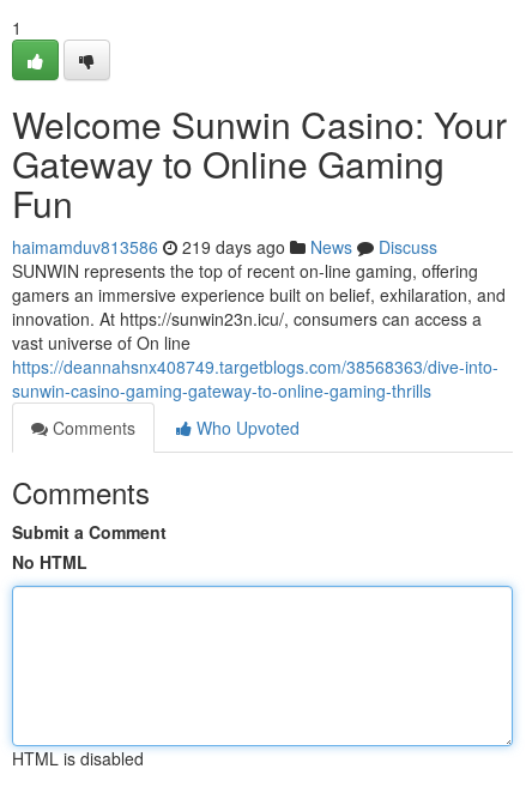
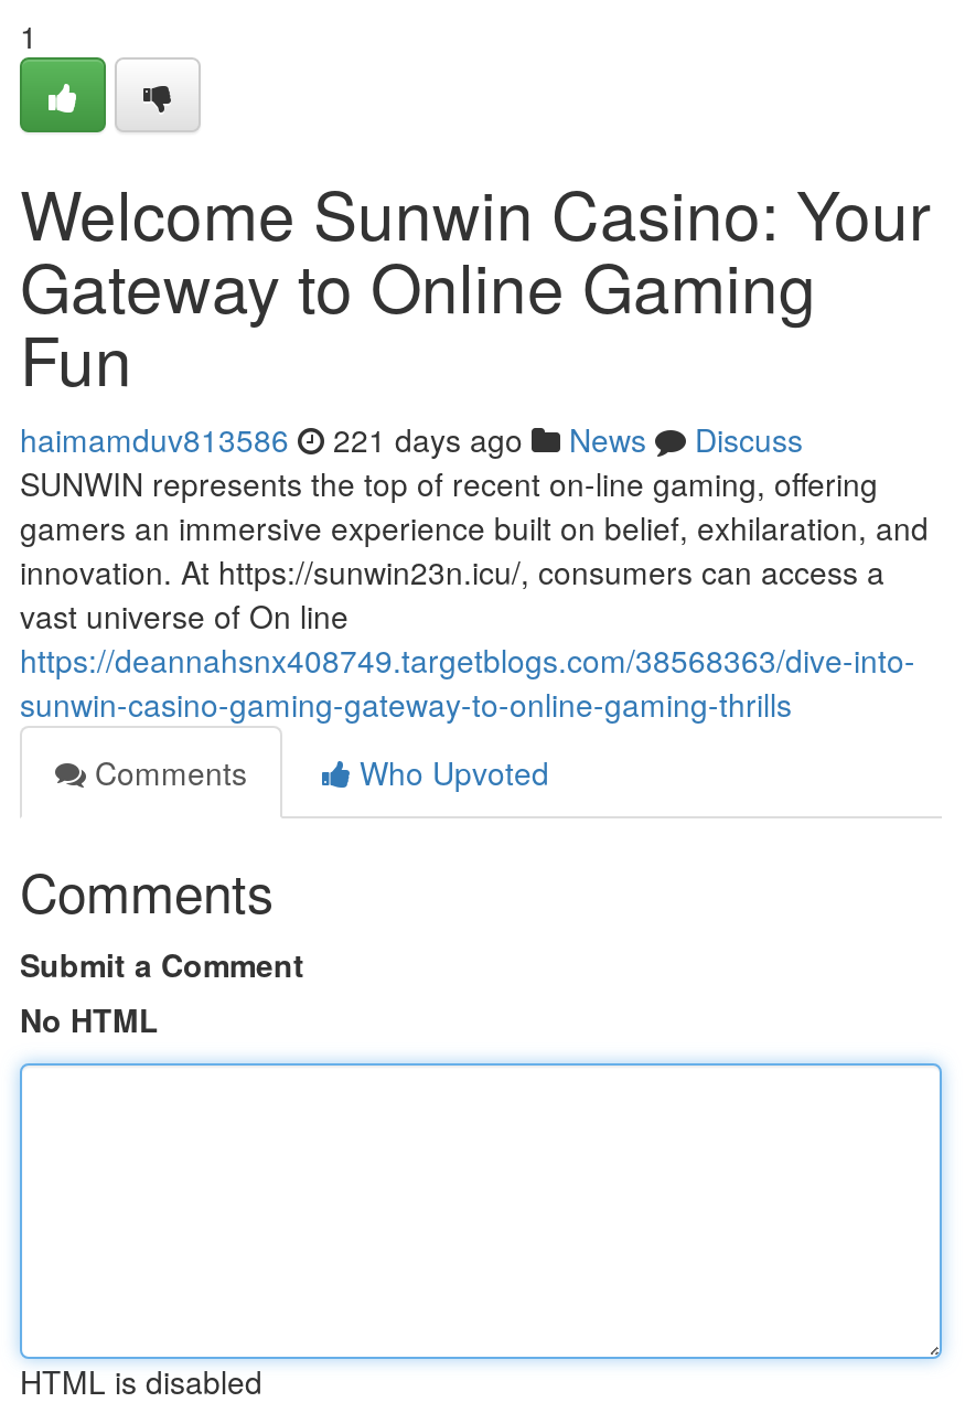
- haimamduv813586 219 days ago News Discuss
+ haimamduv813586 221 days ago News Discuss
